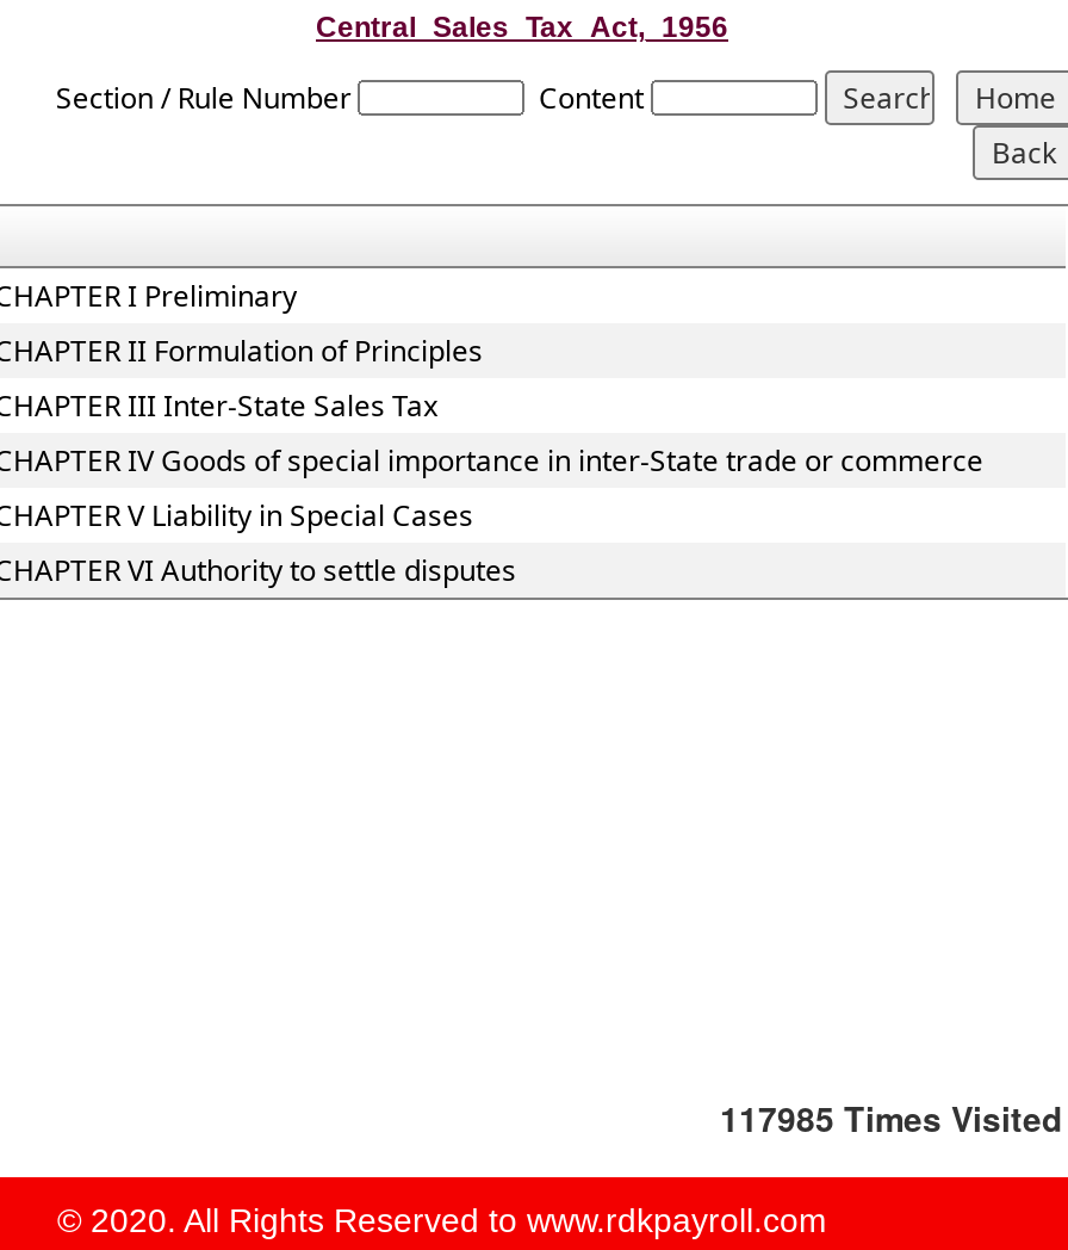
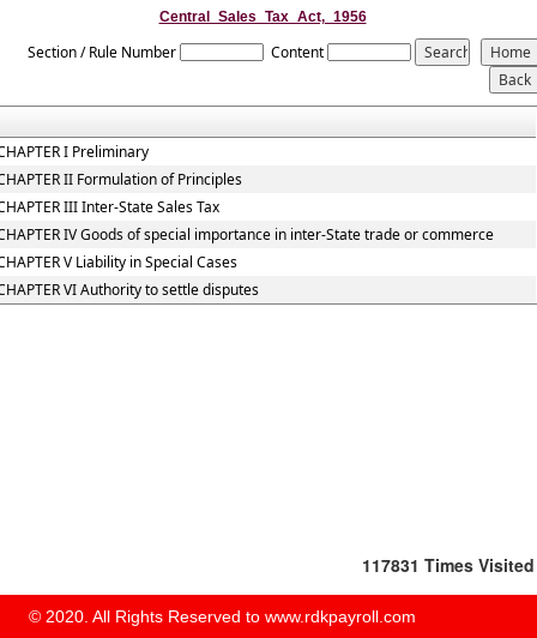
- 117985 Times Visited
+ 117831 Times Visited
